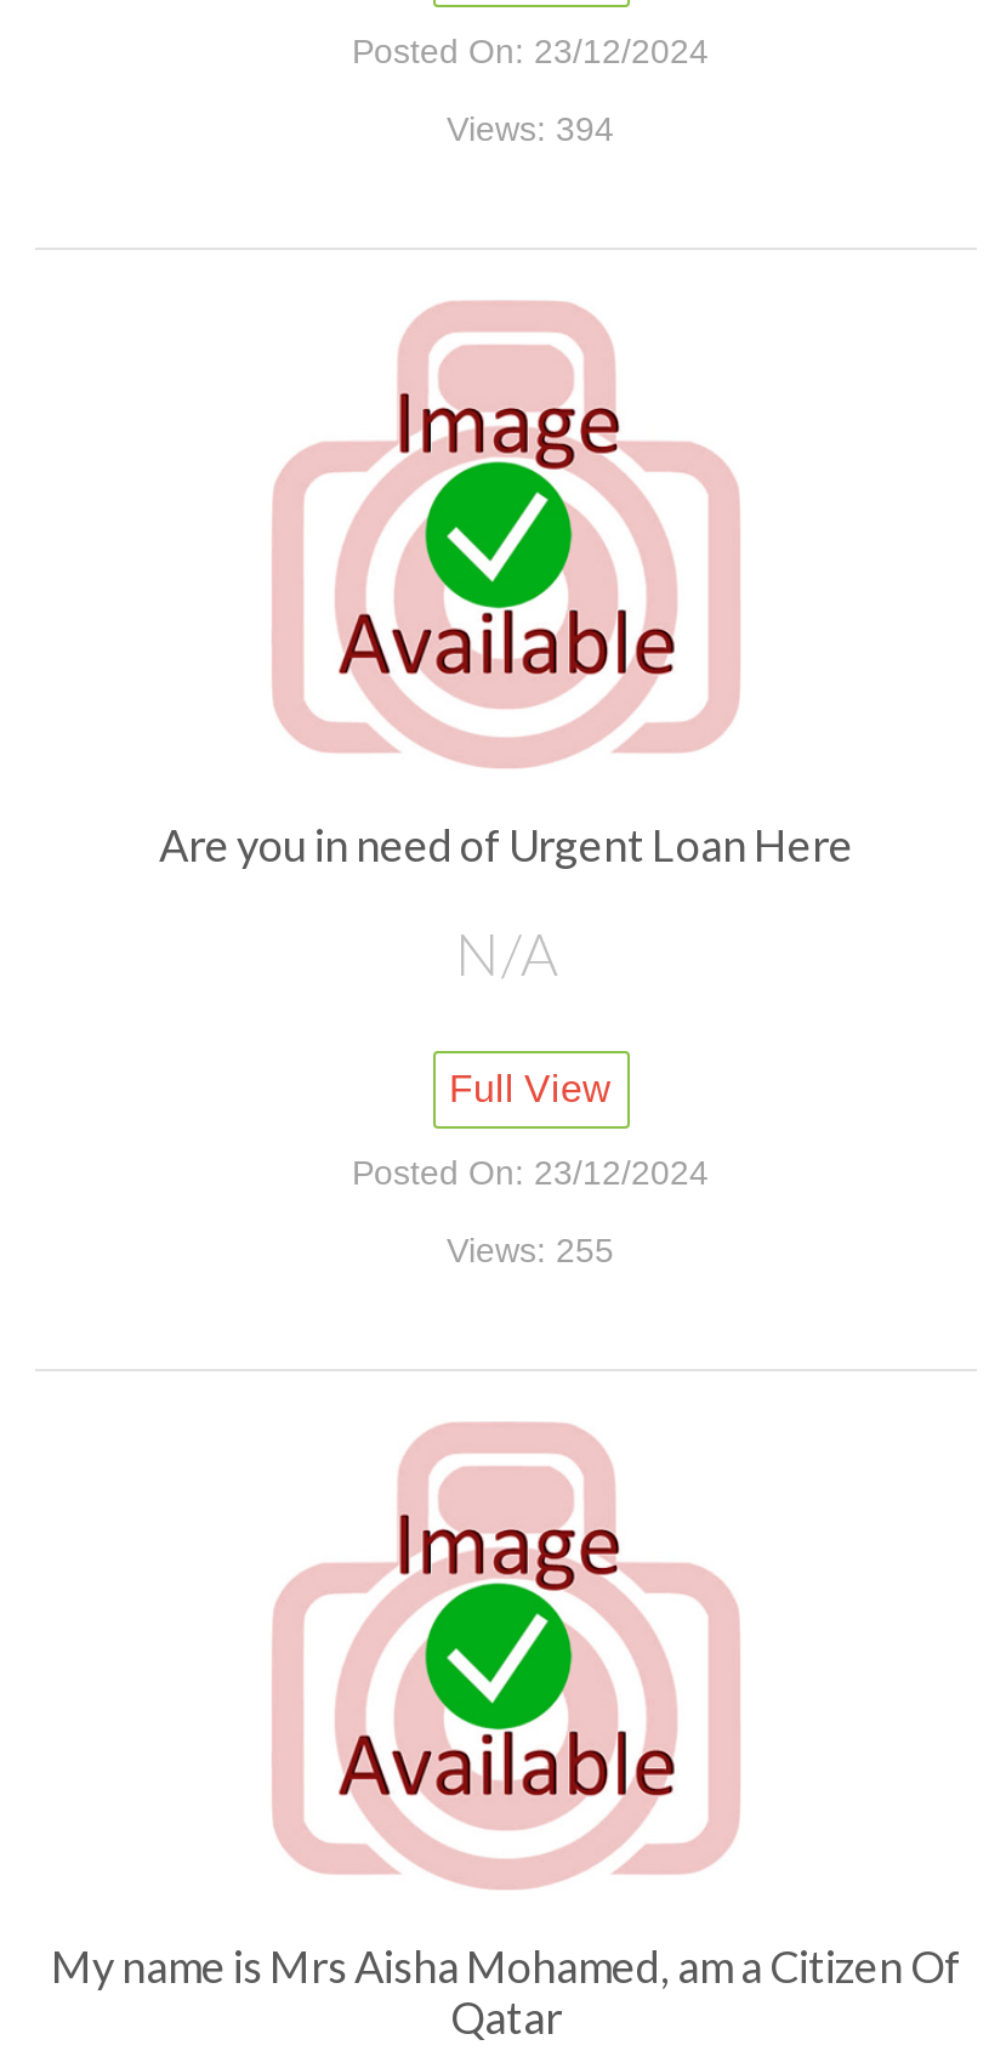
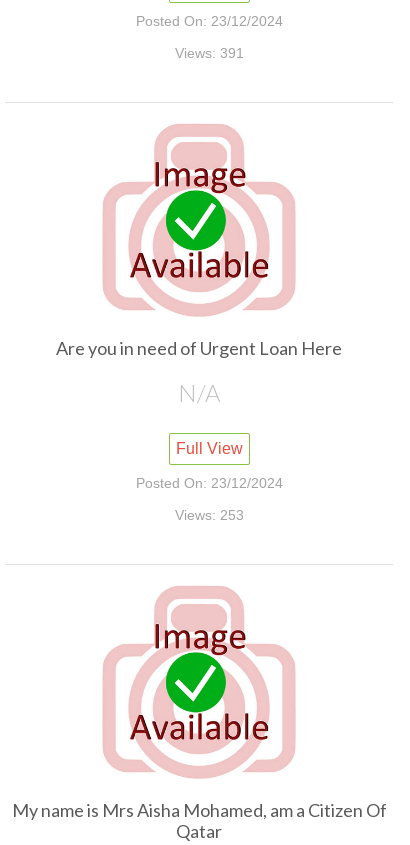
- Views: 394
+ Views: 391

- Views: 255
+ Views: 253
